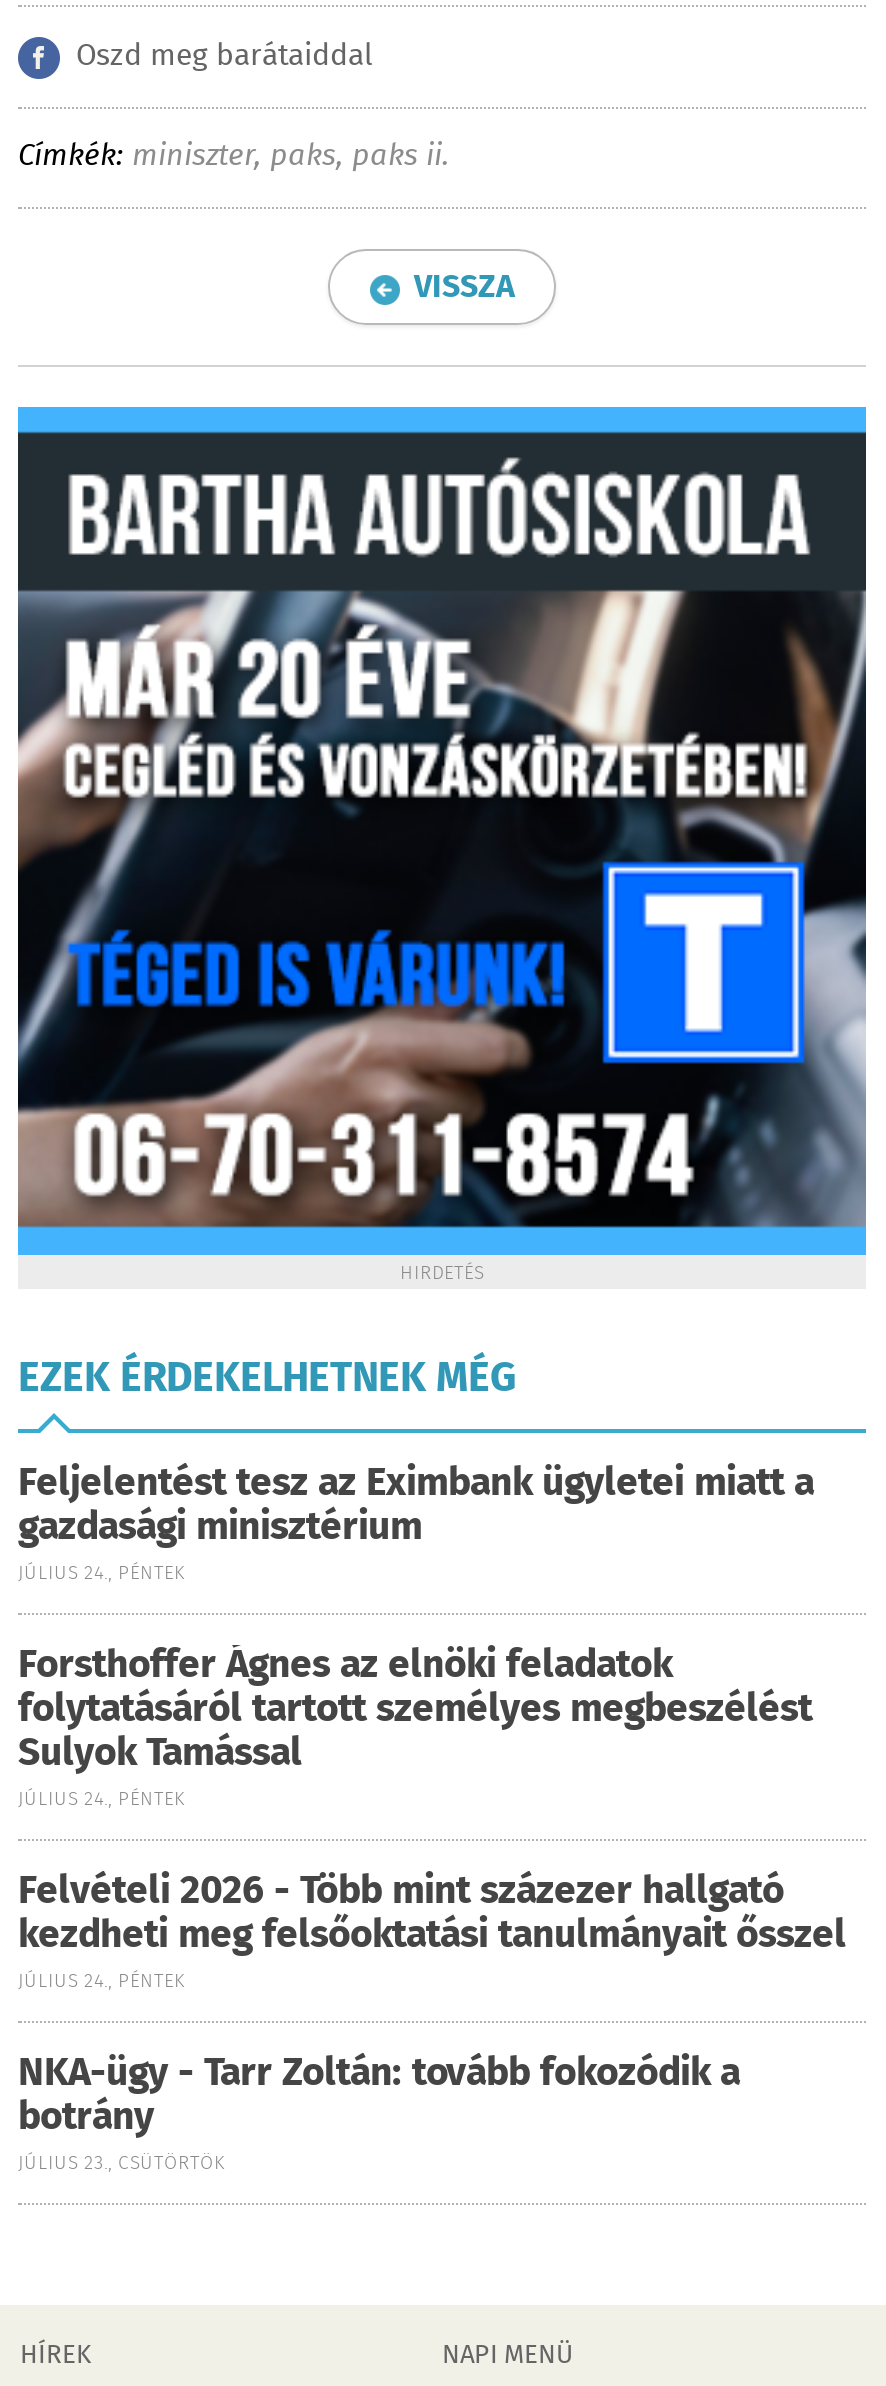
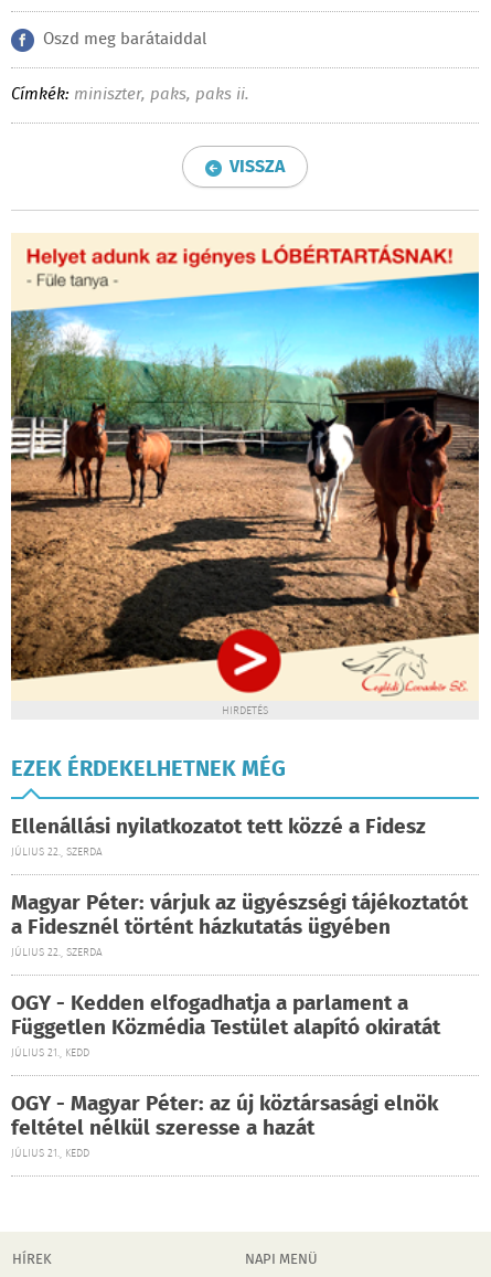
- [image]
+ [image]

- Feljelentést tesz az Eximbank ügyletei miatt a
- gazdasági minisztérium
- JÚLIUS 24., PÉNTEK
+ Ellenállási nyilatkozatot tett közzé a Fidesz
+ JÚLIUS 22., SZERDA

- Forsthoffer Ágnes az elnöki feladatok
- folytatásáról tartott személyes megbeszélést
- Sulyok Tamással
- JÚLIUS 24., PÉNTEK
+ Magyar Péter: várjuk az ügyészségi tájékoztatót
+ a Fidesznél történt házkutatás ügyében
+ JÚLIUS 22., SZERDA

- Felvételi 2026 - Több mint százezer hallgató
- kezdheti meg felsőoktatási tanulmányait ősszel
- JÚLIUS 24., PÉNTEK
+ OGY - Kedden elfogadhatja a parlament a
+ Független Közmédia Testület alapító okiratát
+ JÚLIUS 21., KEDD

- NKA-ügy - Tarr Zoltán: tovább fokozódik a
- botrány
- JÚLIUS 23., CSÜTÖRTÖK
+ OGY - Magyar Péter: az új köztársasági elnök
+ feltétel nélkül szeresse a hazát
+ JÚLIUS 21., KEDD
